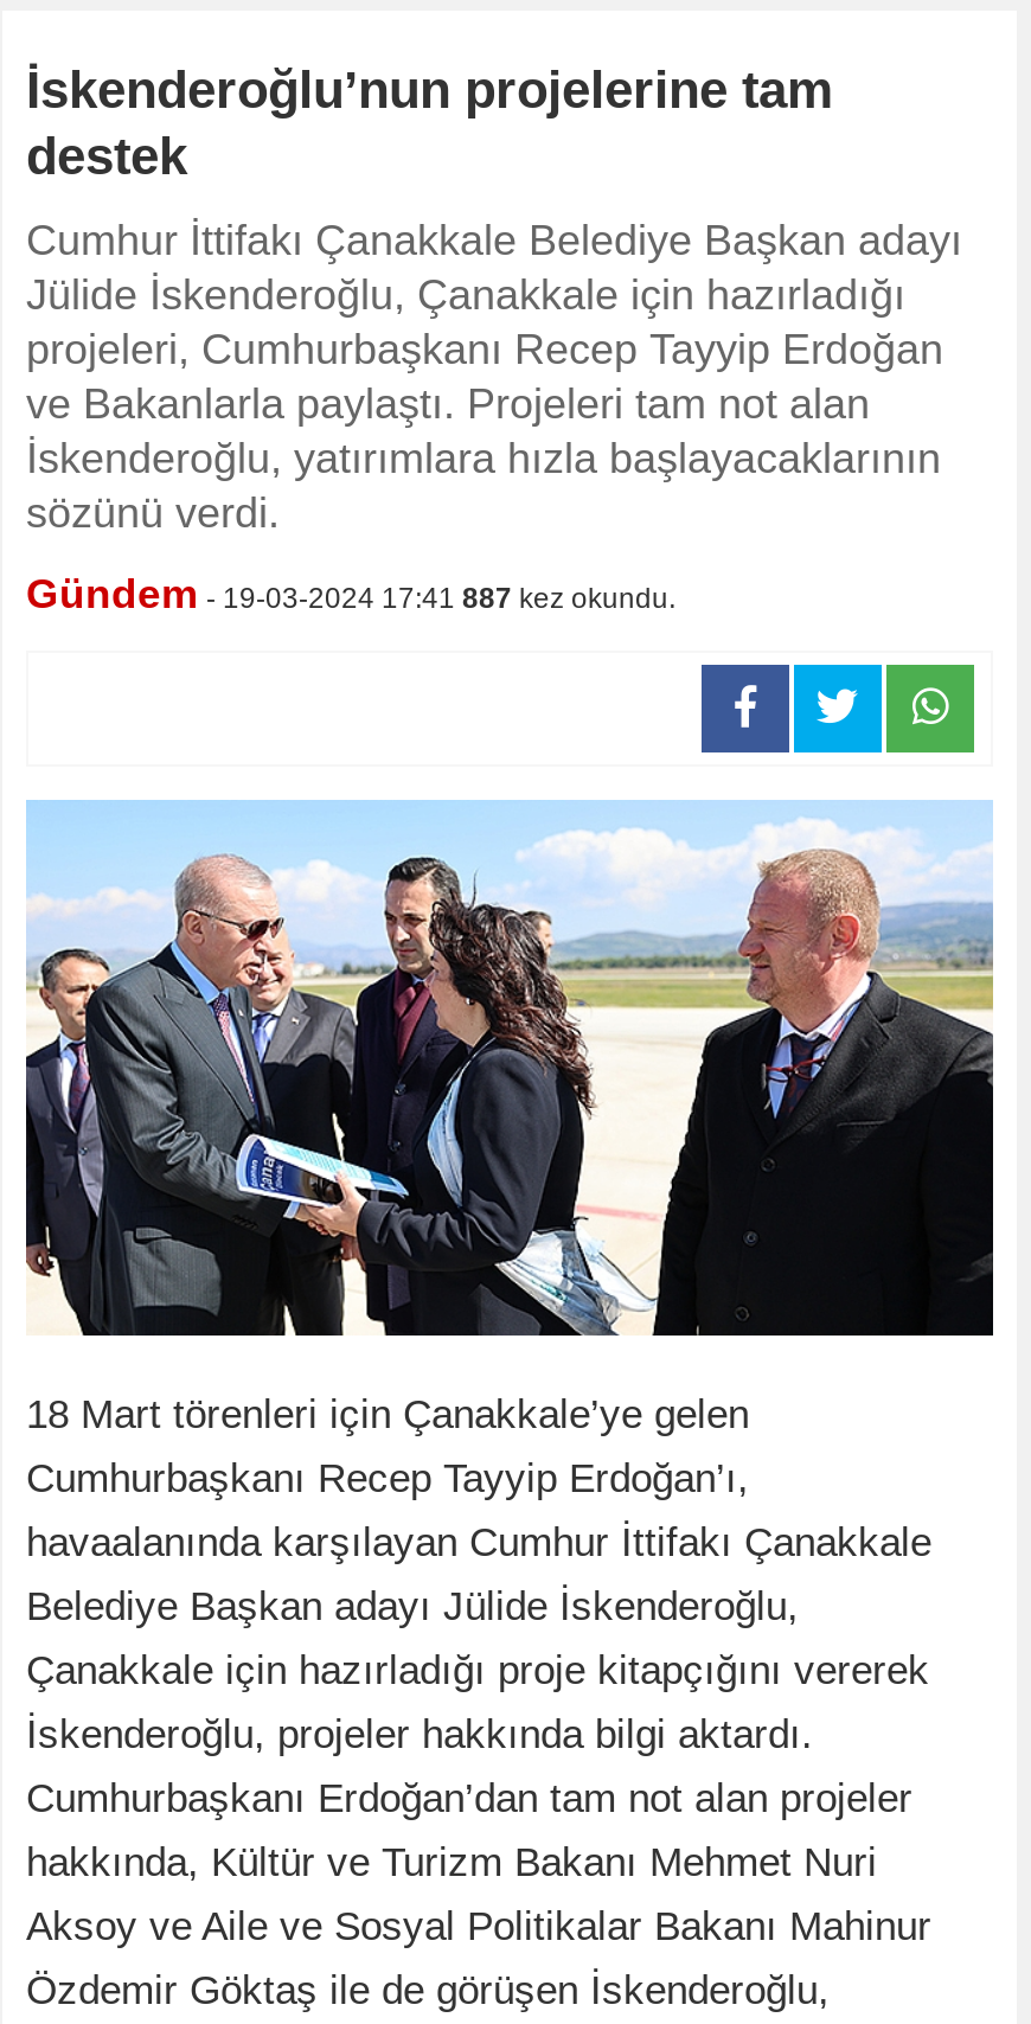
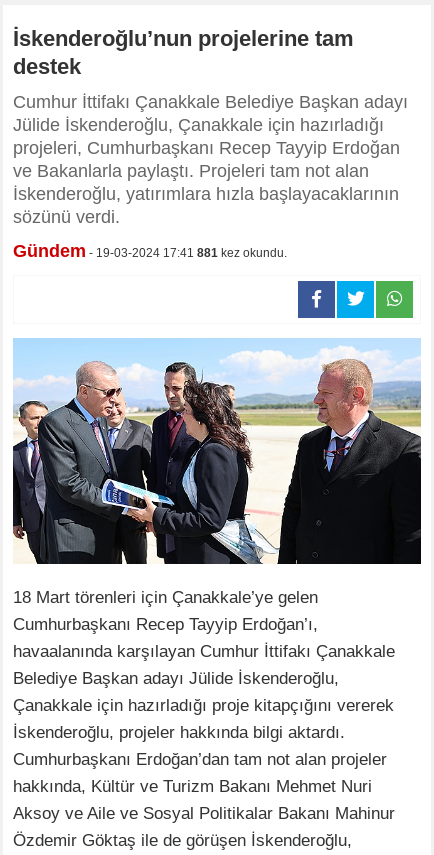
- Gündem - 19-03-2024 17:41 887 kez okundu.
+ Gündem - 19-03-2024 17:41 881 kez okundu.
